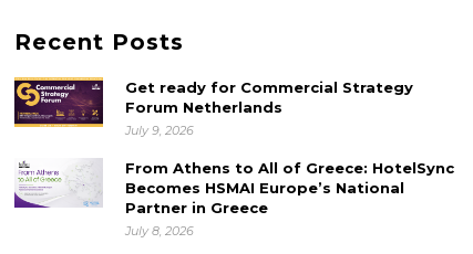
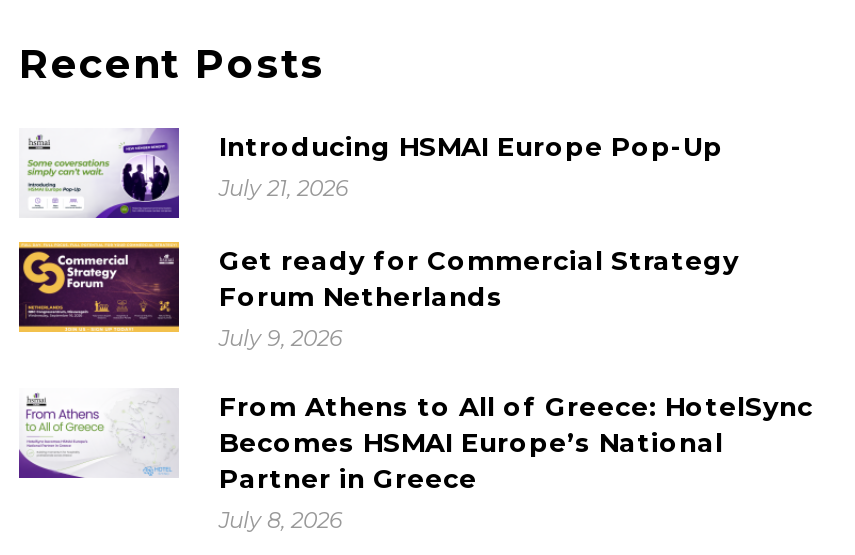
+ [image]
+ Introducing HSMAI Europe Pop-Up
+ July 21, 2026
